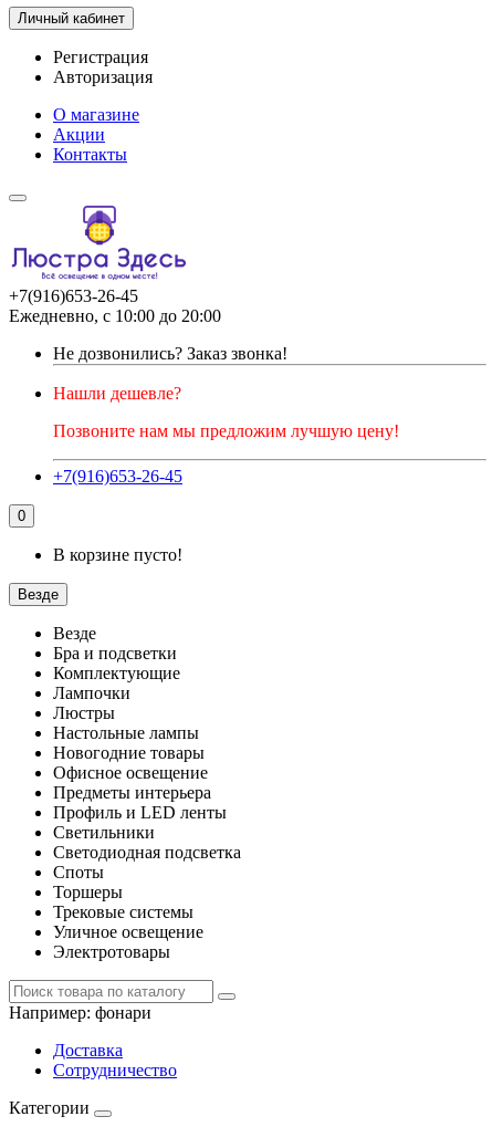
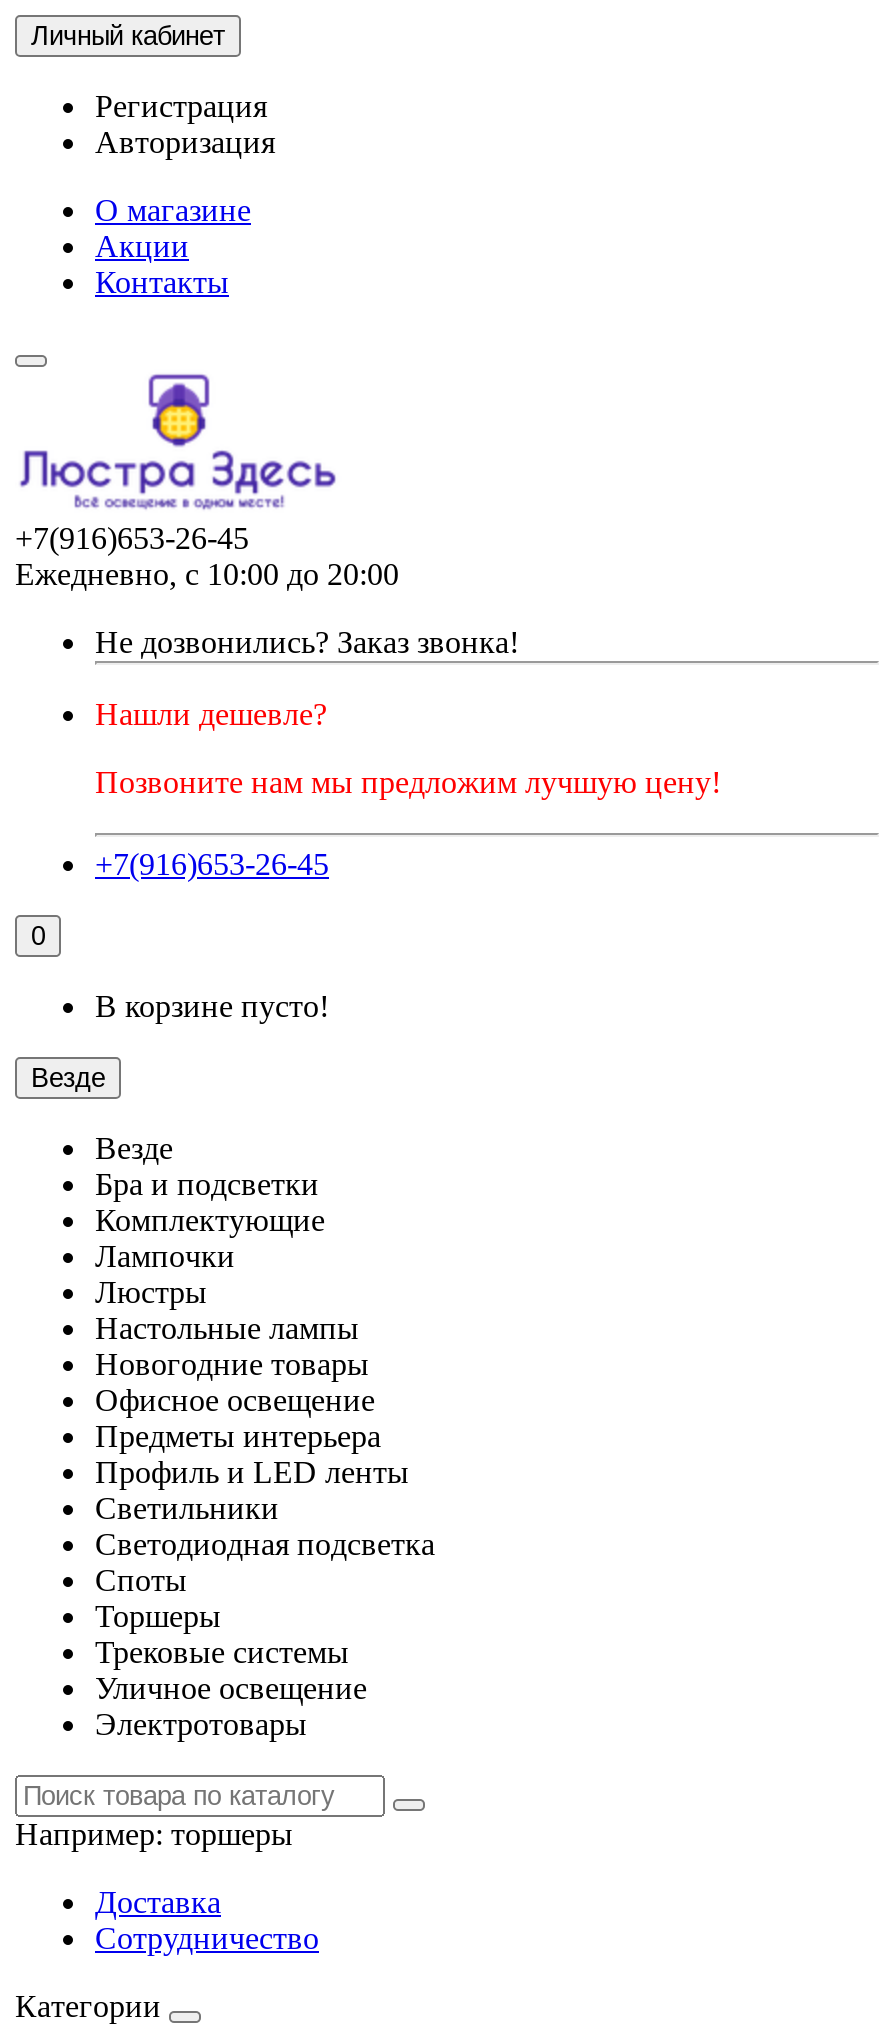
- Например:фонари
+ Например:торшеры
